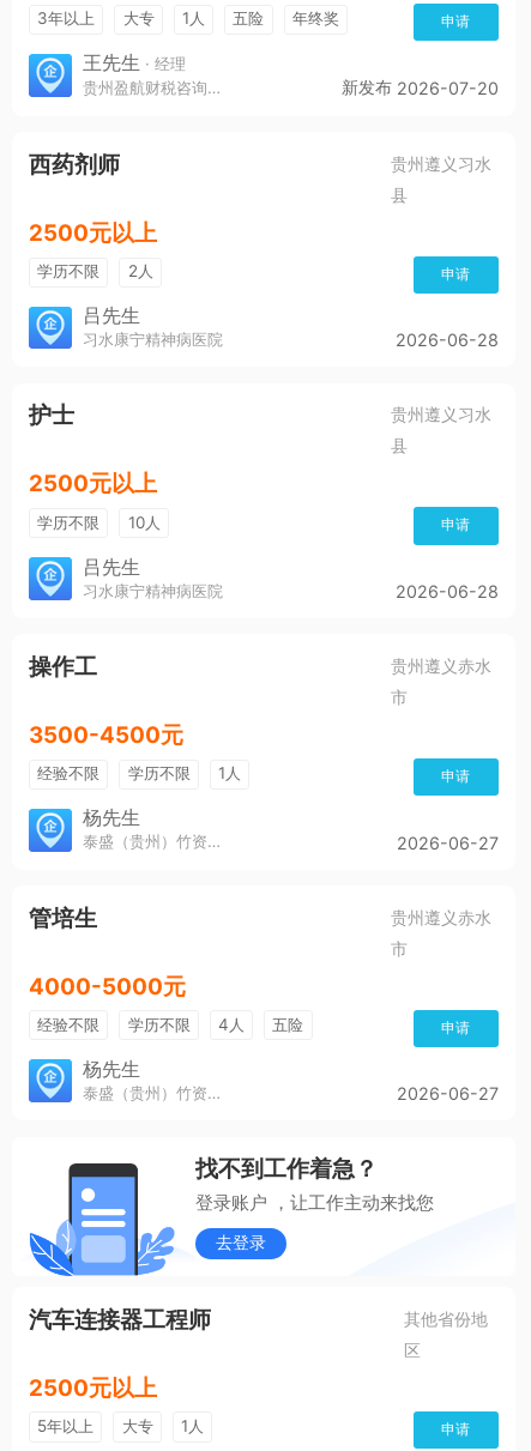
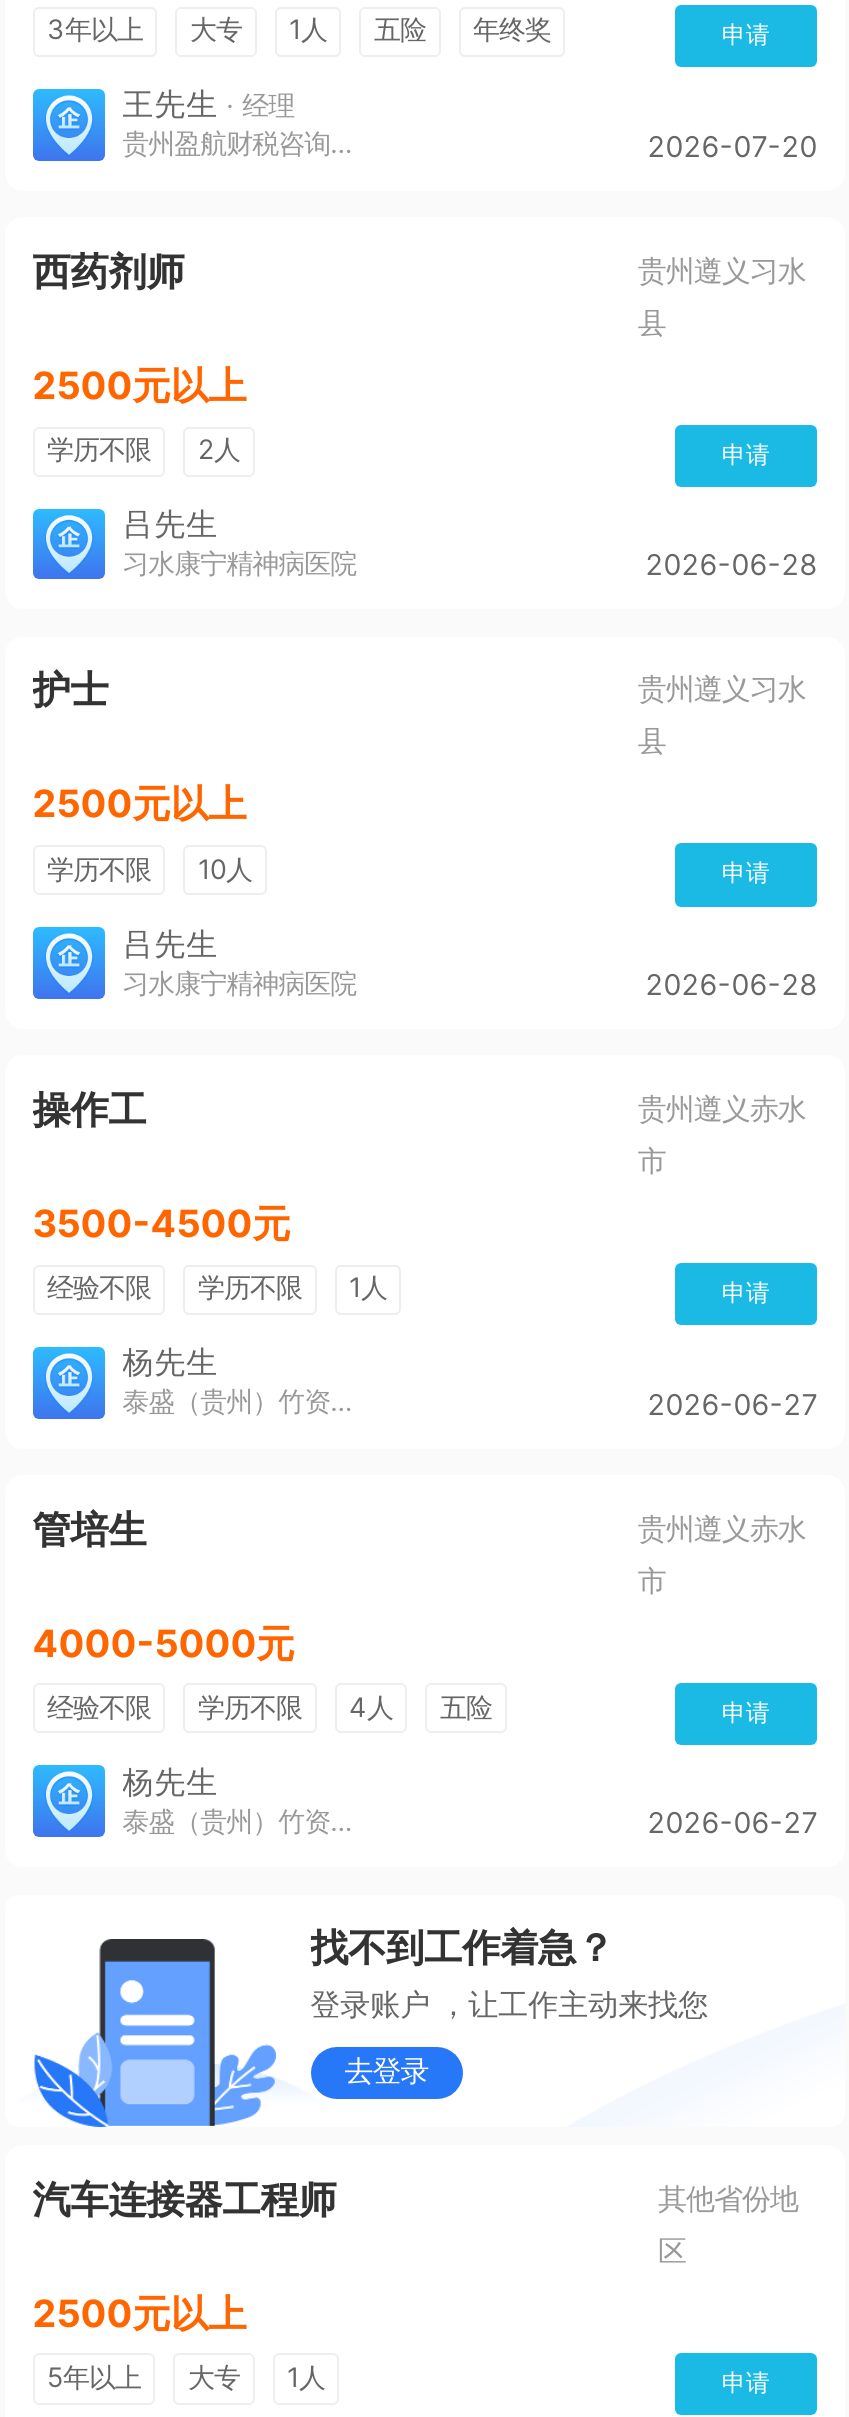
- 新发布 2026-07-20
+ 2026-07-20
